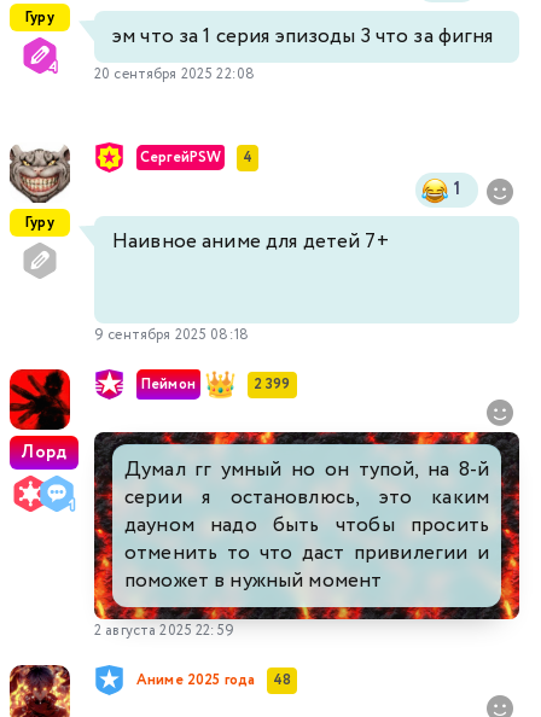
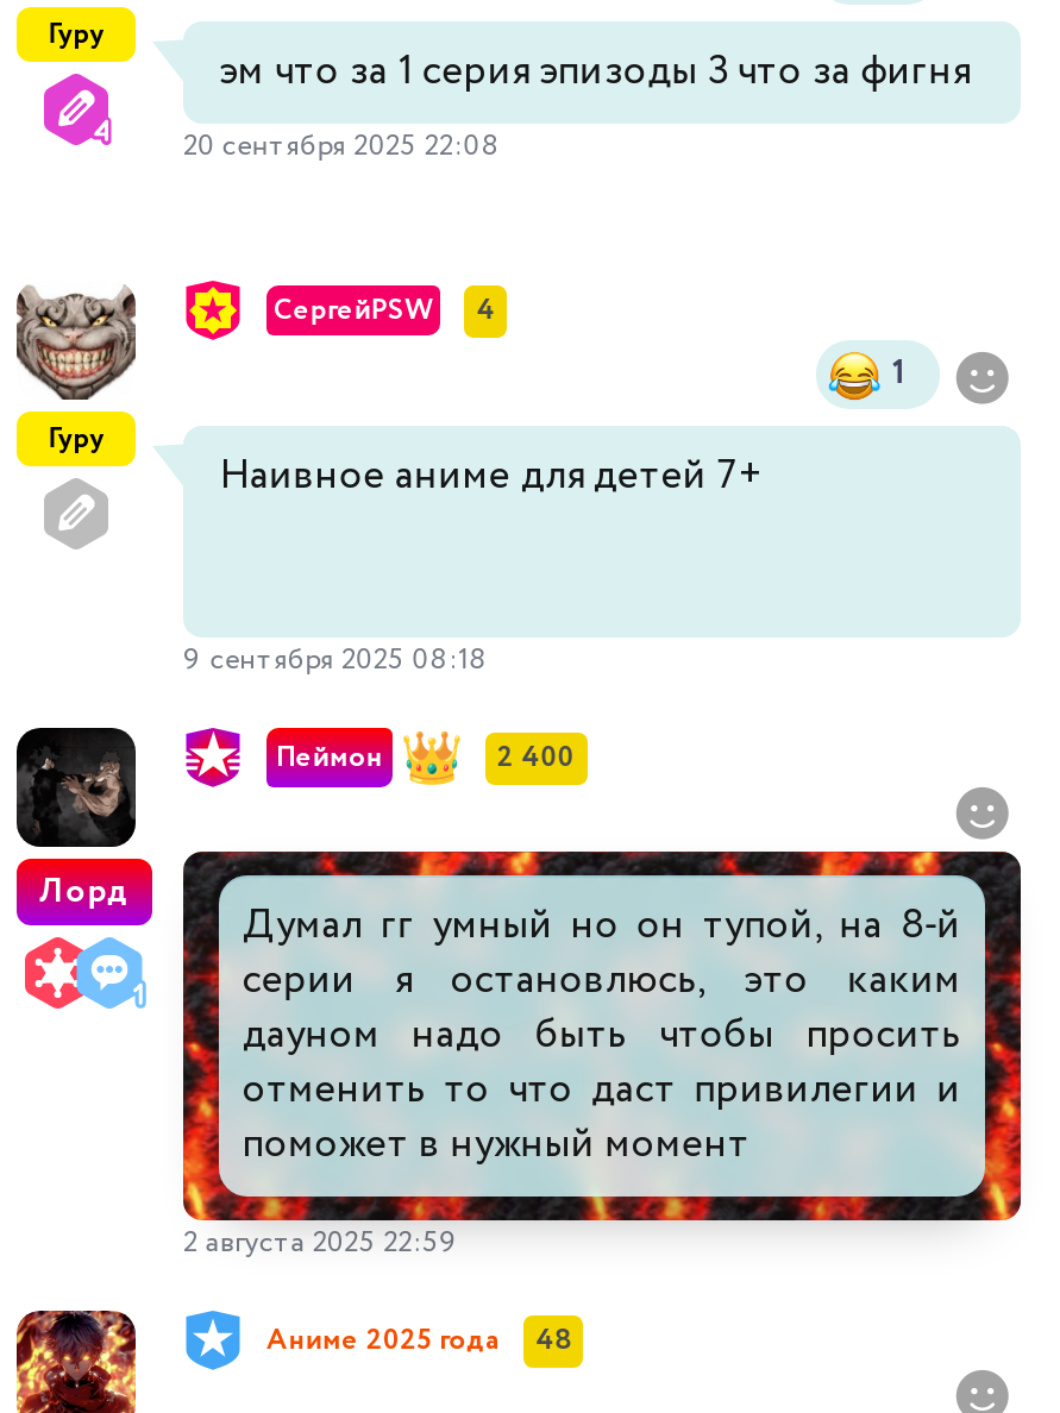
- [image]
+ [image]

- 2 399
+ 2 400
